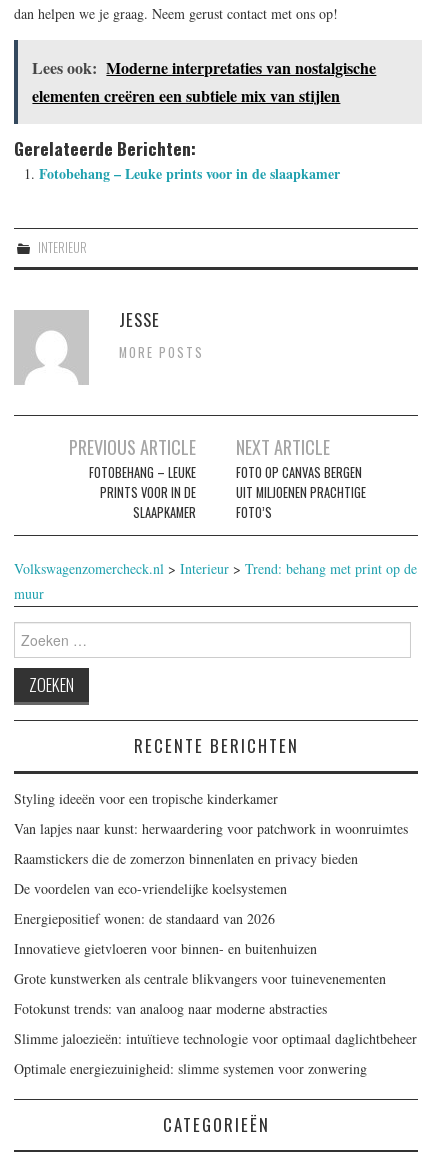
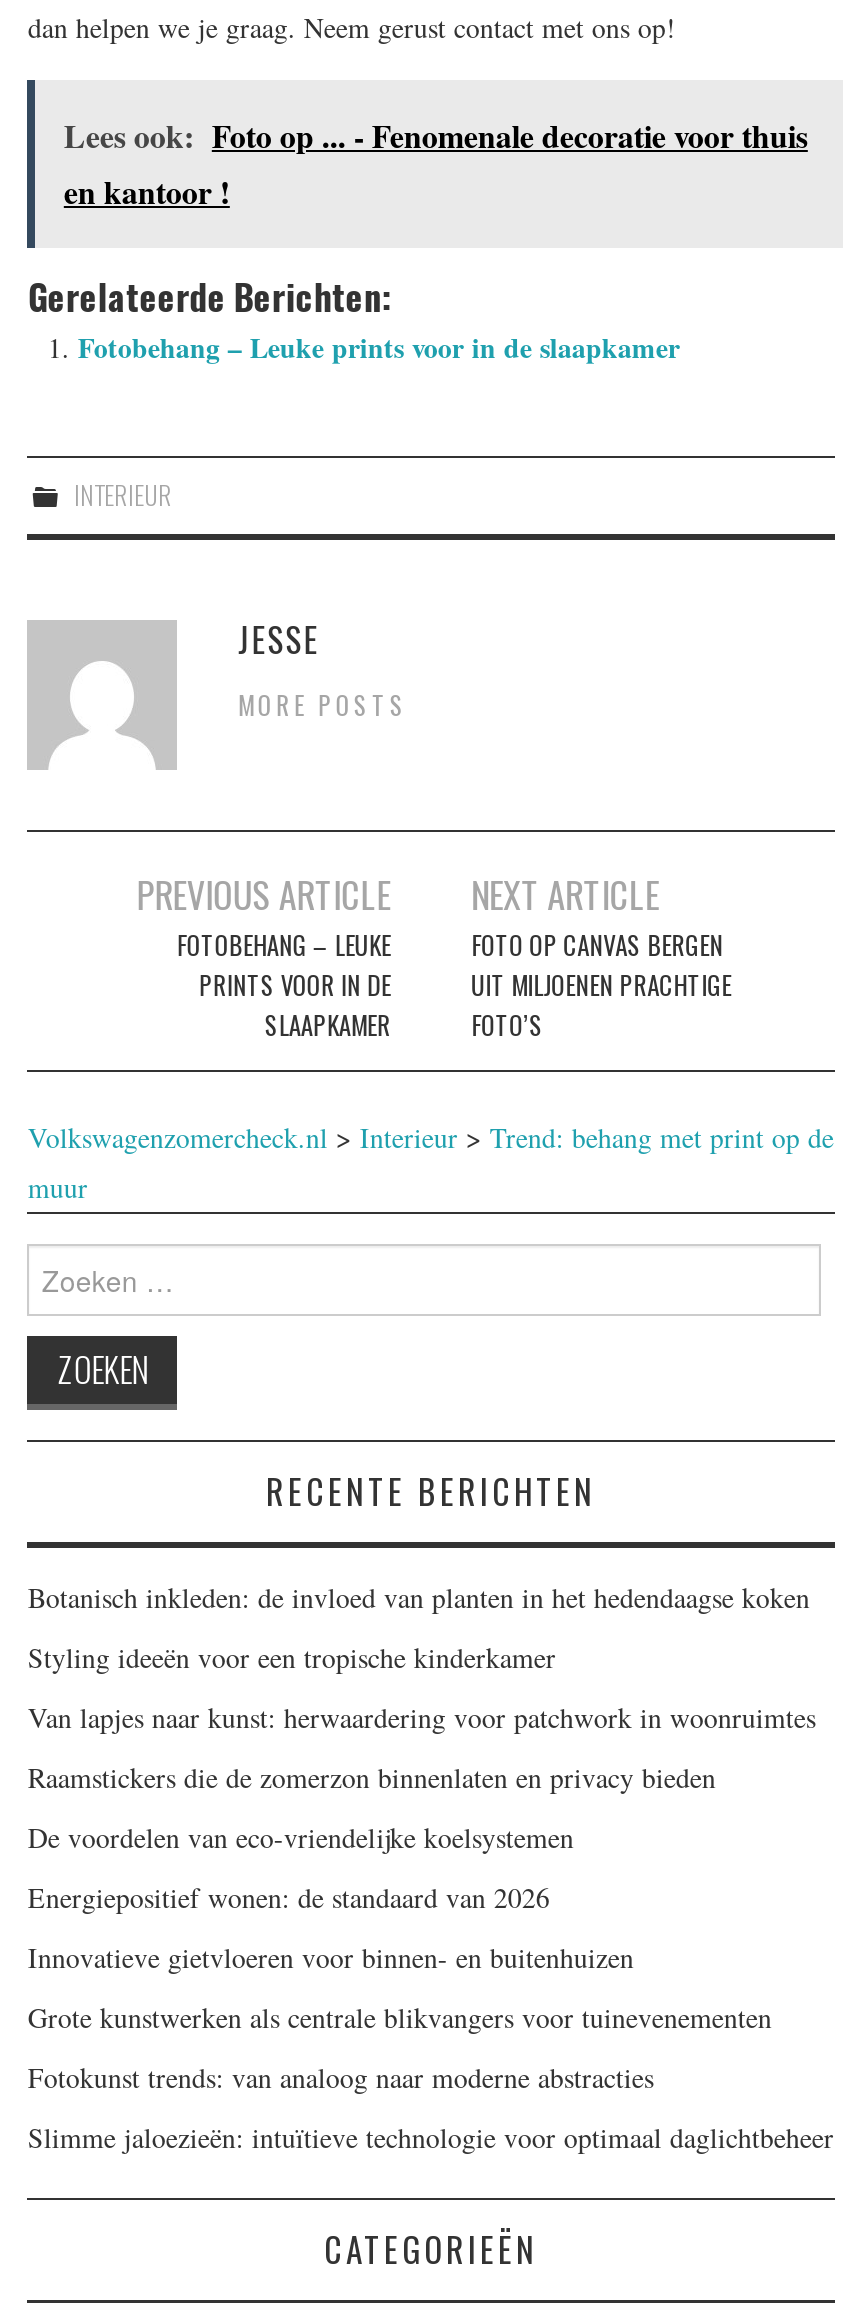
- Lees ook: Moderne interpretaties van nostalgische
- elementen creëren een subtiele mix van stijlen
+ Lees ook: Foto op ... - Fenomenale decoratie voor thuis
+ en kantoor !

+ Botanisch inkleden: de invloed van planten in het hedendaagse koken

moved down: Styling ideeën voor een tropische kinderkamer | Van lapjes naar kunst: herwaardering voor patchwork in woonruimtes | Raamstickers die de zomerzon binnenlaten en privacy bieden | ... | Fotokunst trends: van analoog naar moderne abstracties | Slimme jaloezieën: intuïtieve technologie voor optimaal daglichtbeheer

- Optimale energiezuinigheid: slimme systemen voor zonwering
